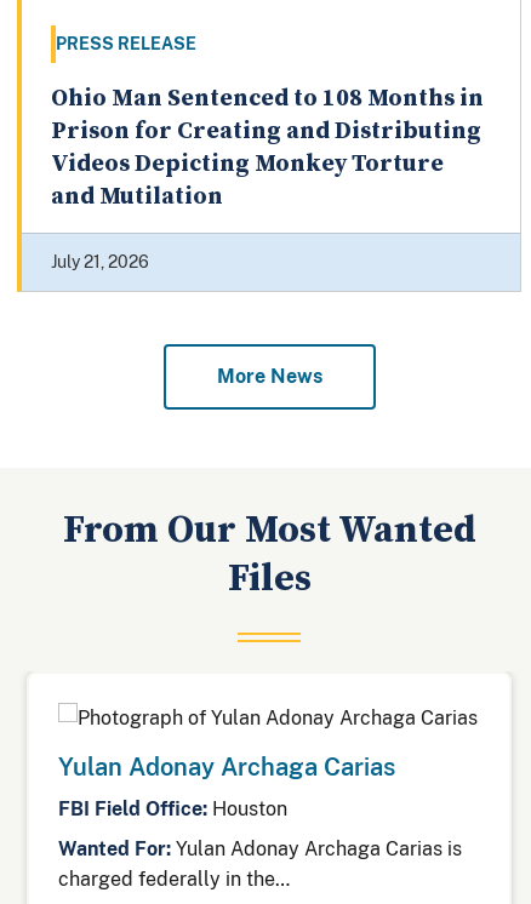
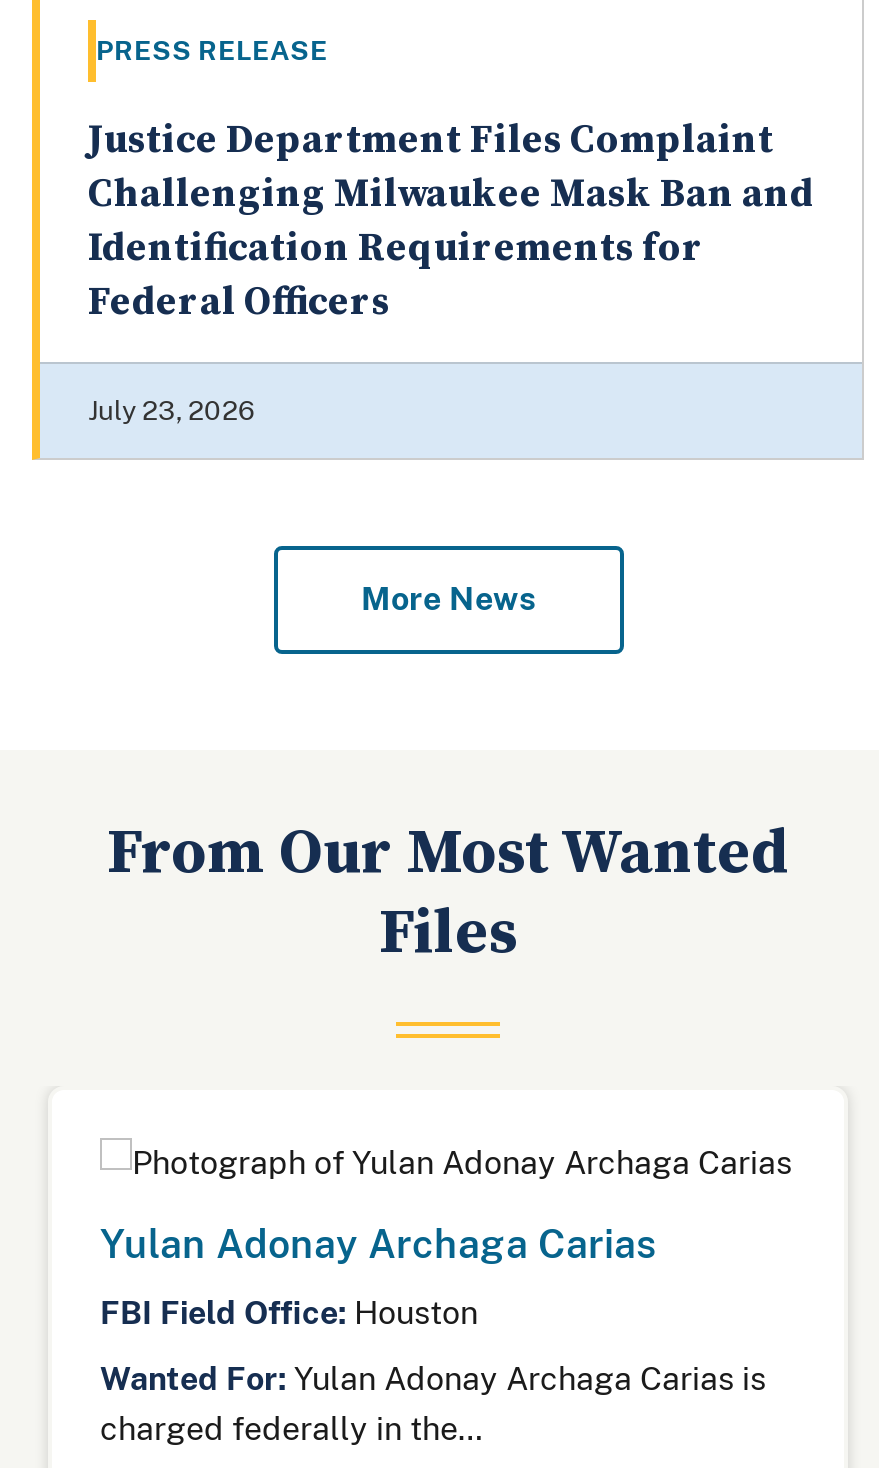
- Ohio Man Sentenced to 108 Months in
- Prison for Creating and Distributing
- Videos Depicting Monkey Torture
- and Mutilation
+ Justice Department Files Complaint
+ Challenging Milwaukee Mask Ban and
+ Identification Requirements for
+ Federal Officers

- July 21, 2026
+ July 23, 2026
